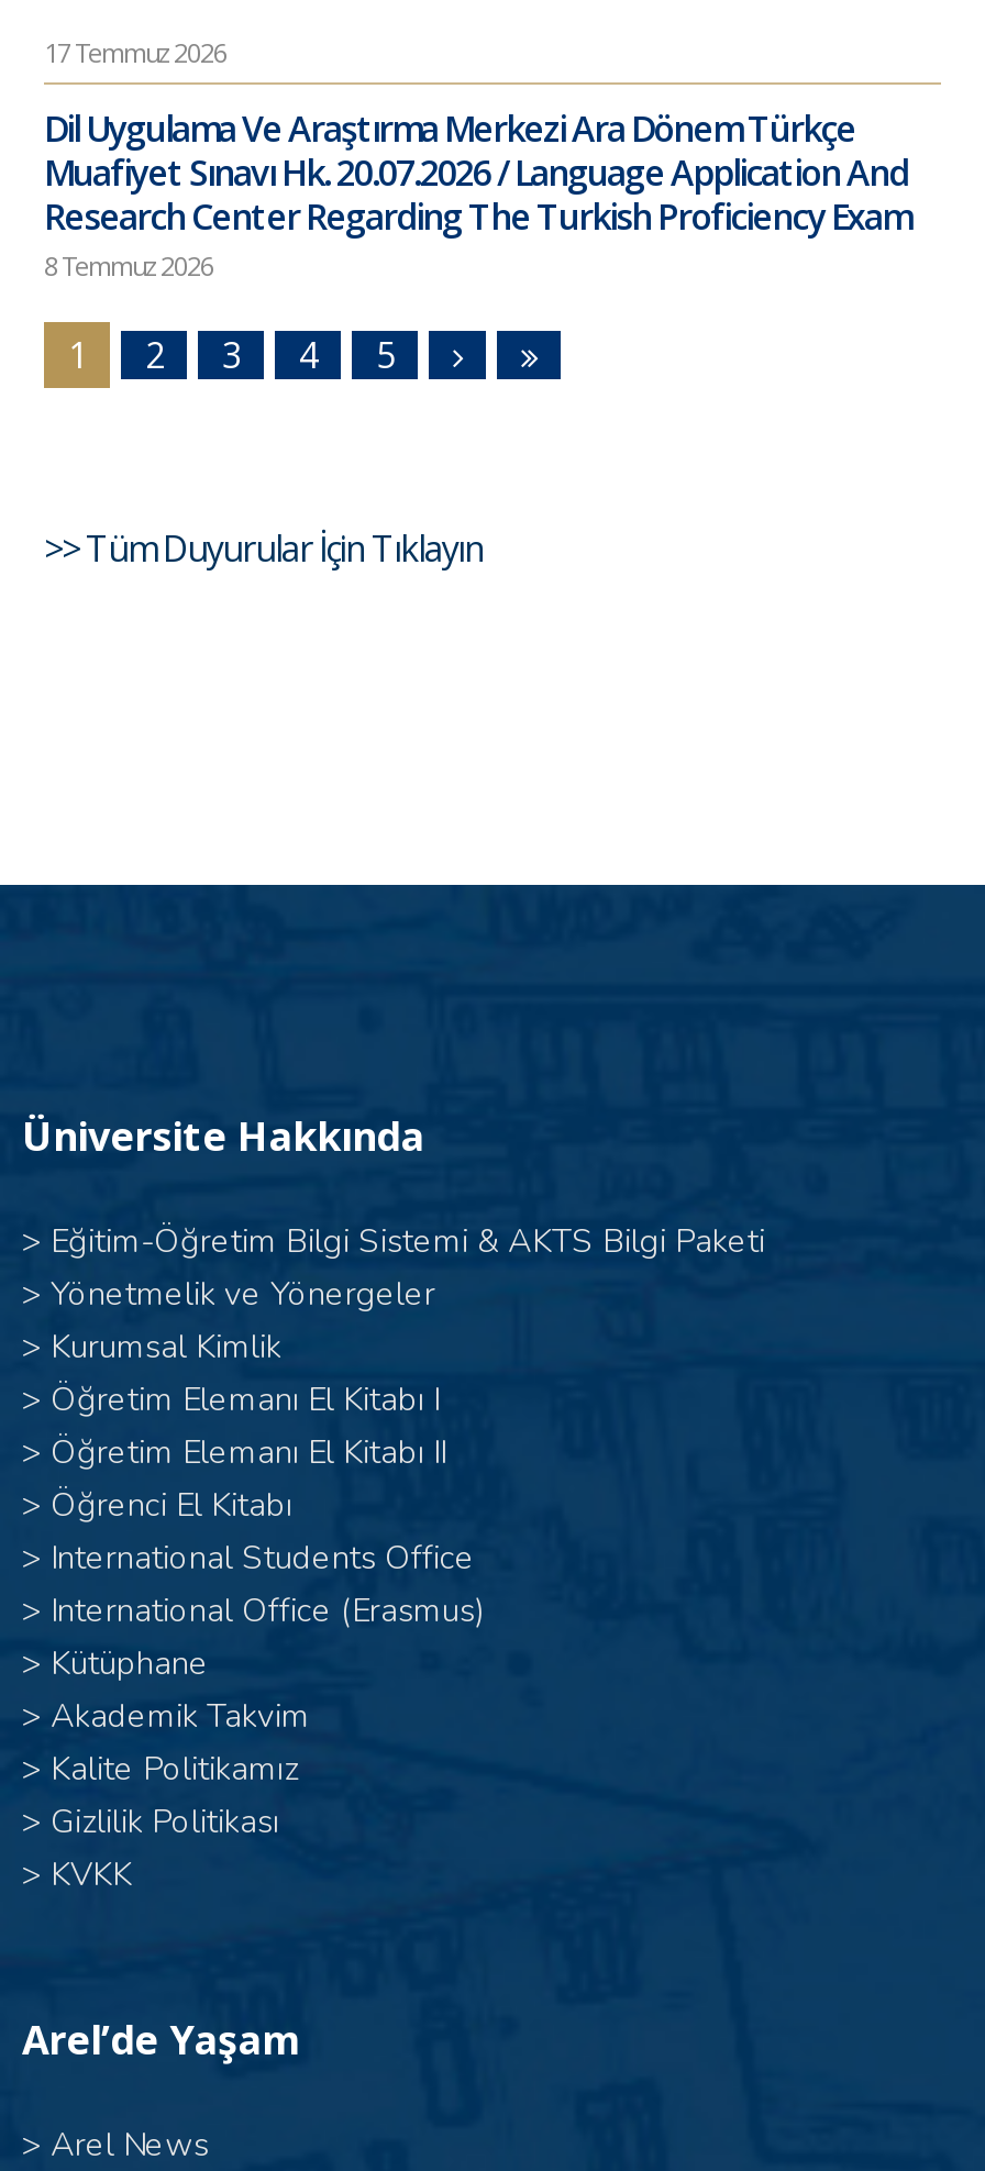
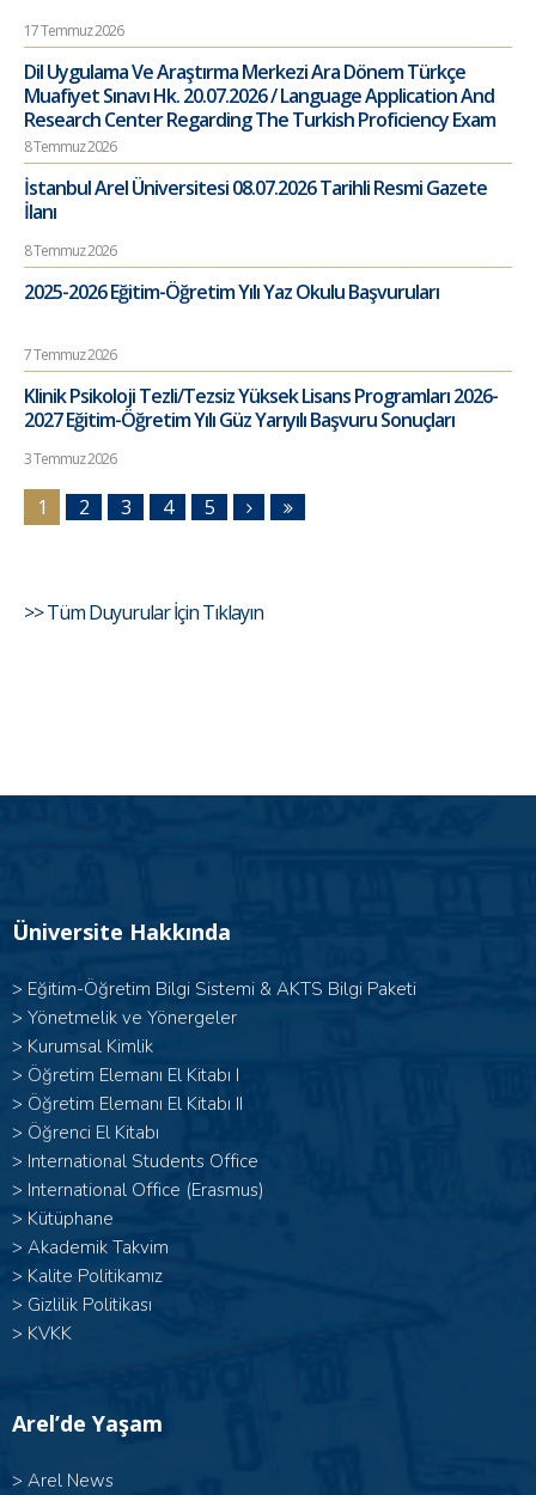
+ İstanbul Arel Üniversitesi 08.07.2026 Tarihli Resmi Gazete
+ İlanı
+ 8 Temmuz 2026
+ 2025-2026 Eğitim-Öğretim Yılı Yaz Okulu Başvuruları
+ 7 Temmuz 2026
+ Klinik Psikoloji Tezli/Tezsiz Yüksek Lisans Programları 2026-
+ 2027 Eğitim-Öğretim Yılı Güz Yarıyılı Başvuru Sonuçları
+ 3 Temmuz 2026
